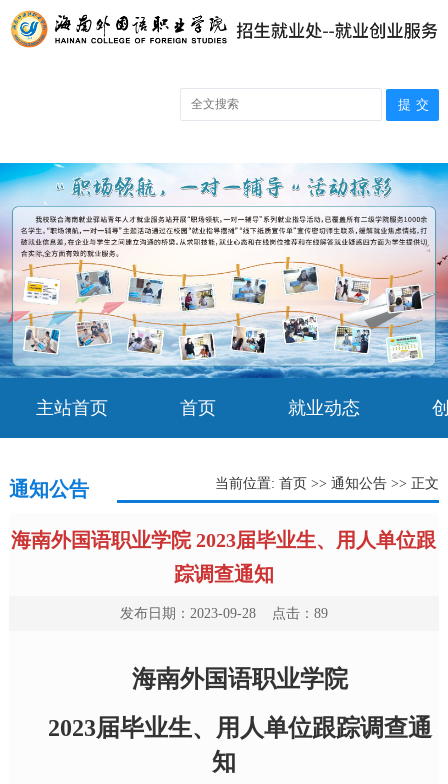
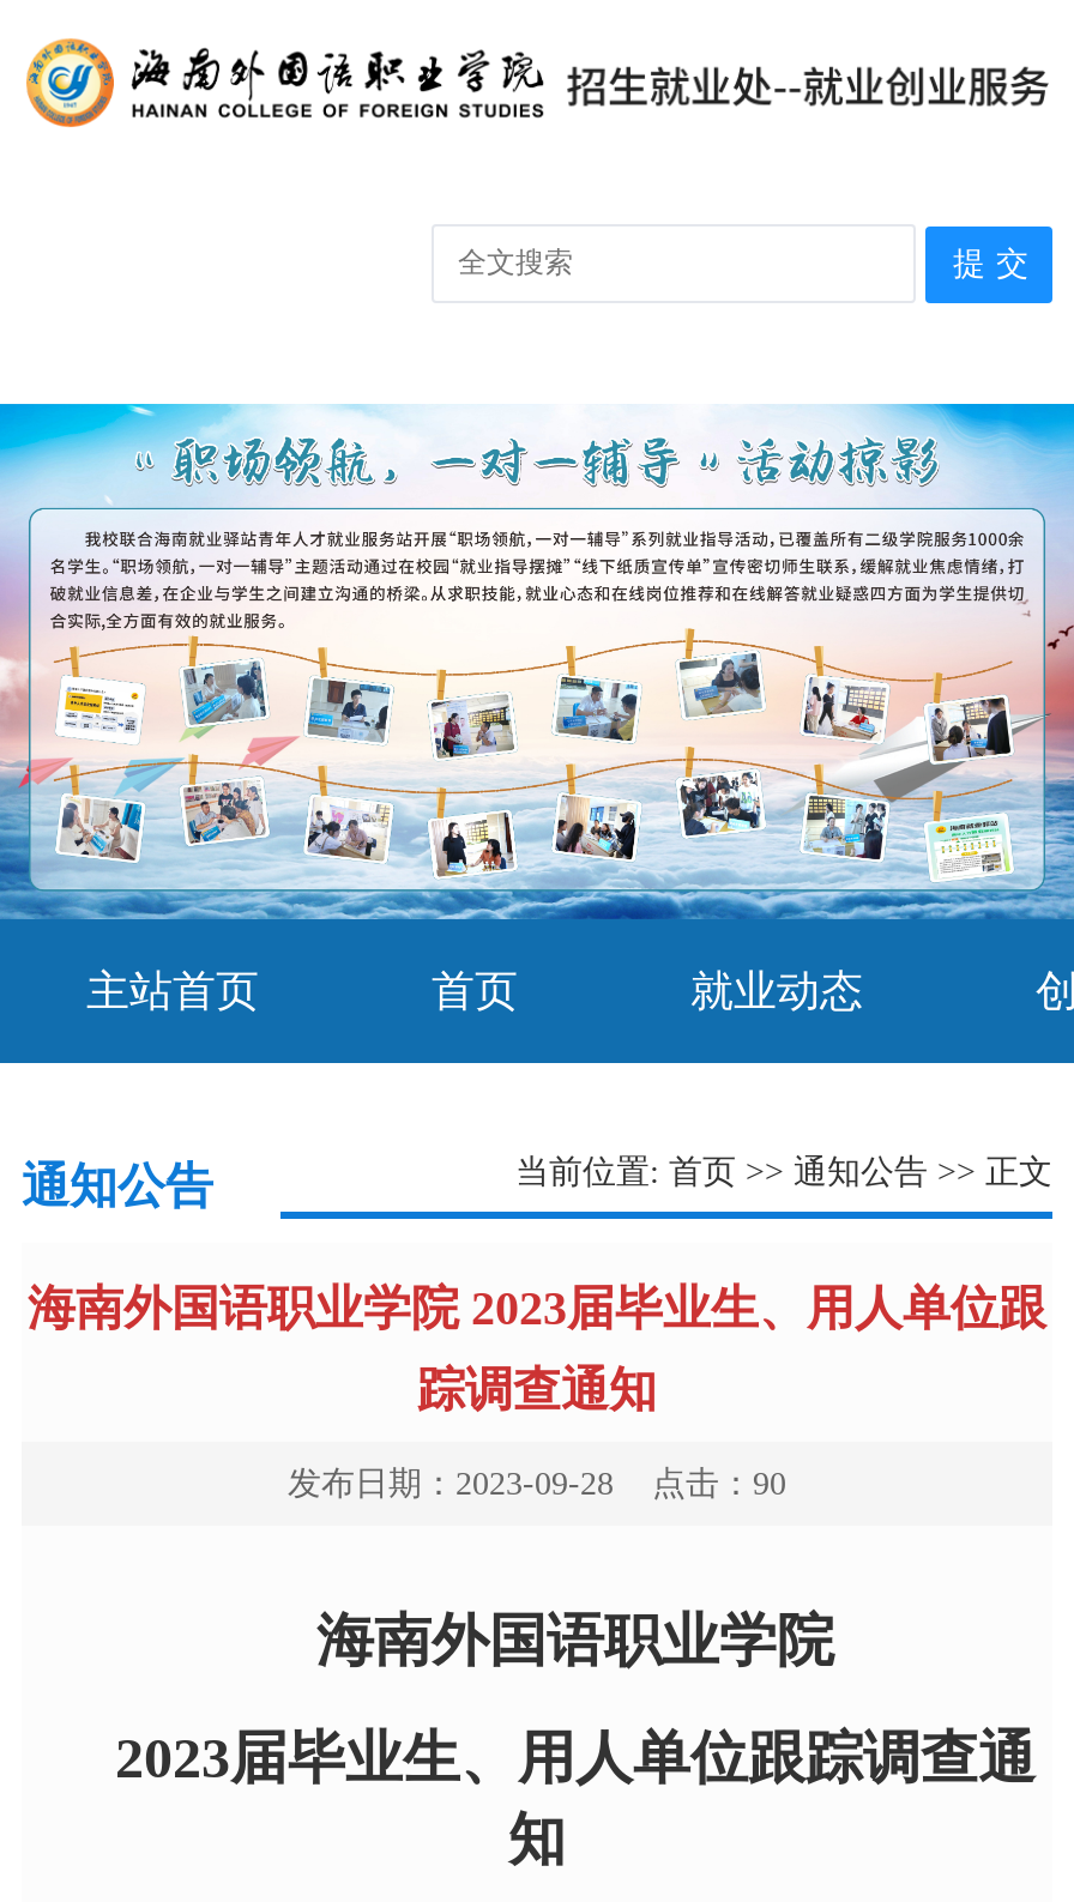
- 发布日期：2023-09-28 点击：89
+ 发布日期：2023-09-28 点击：90
